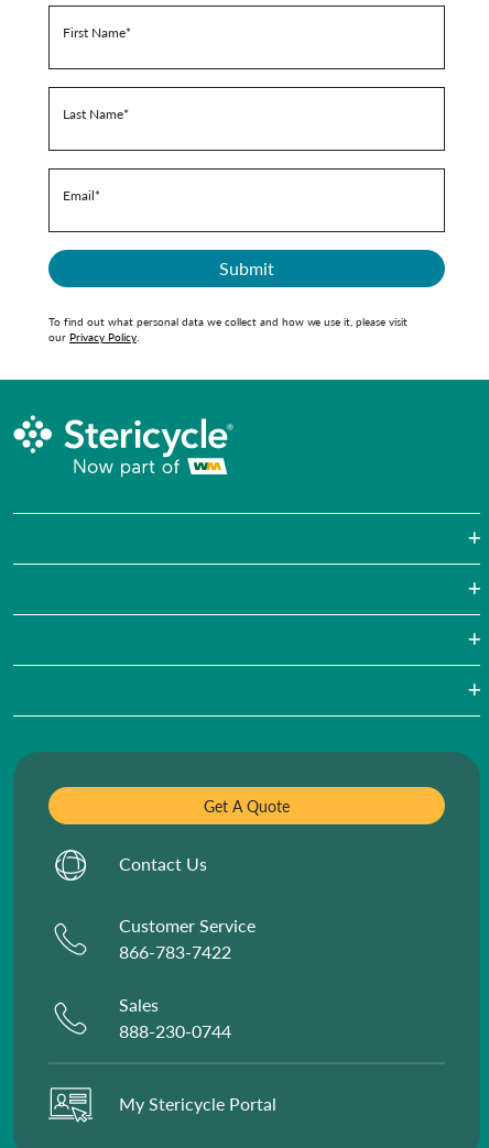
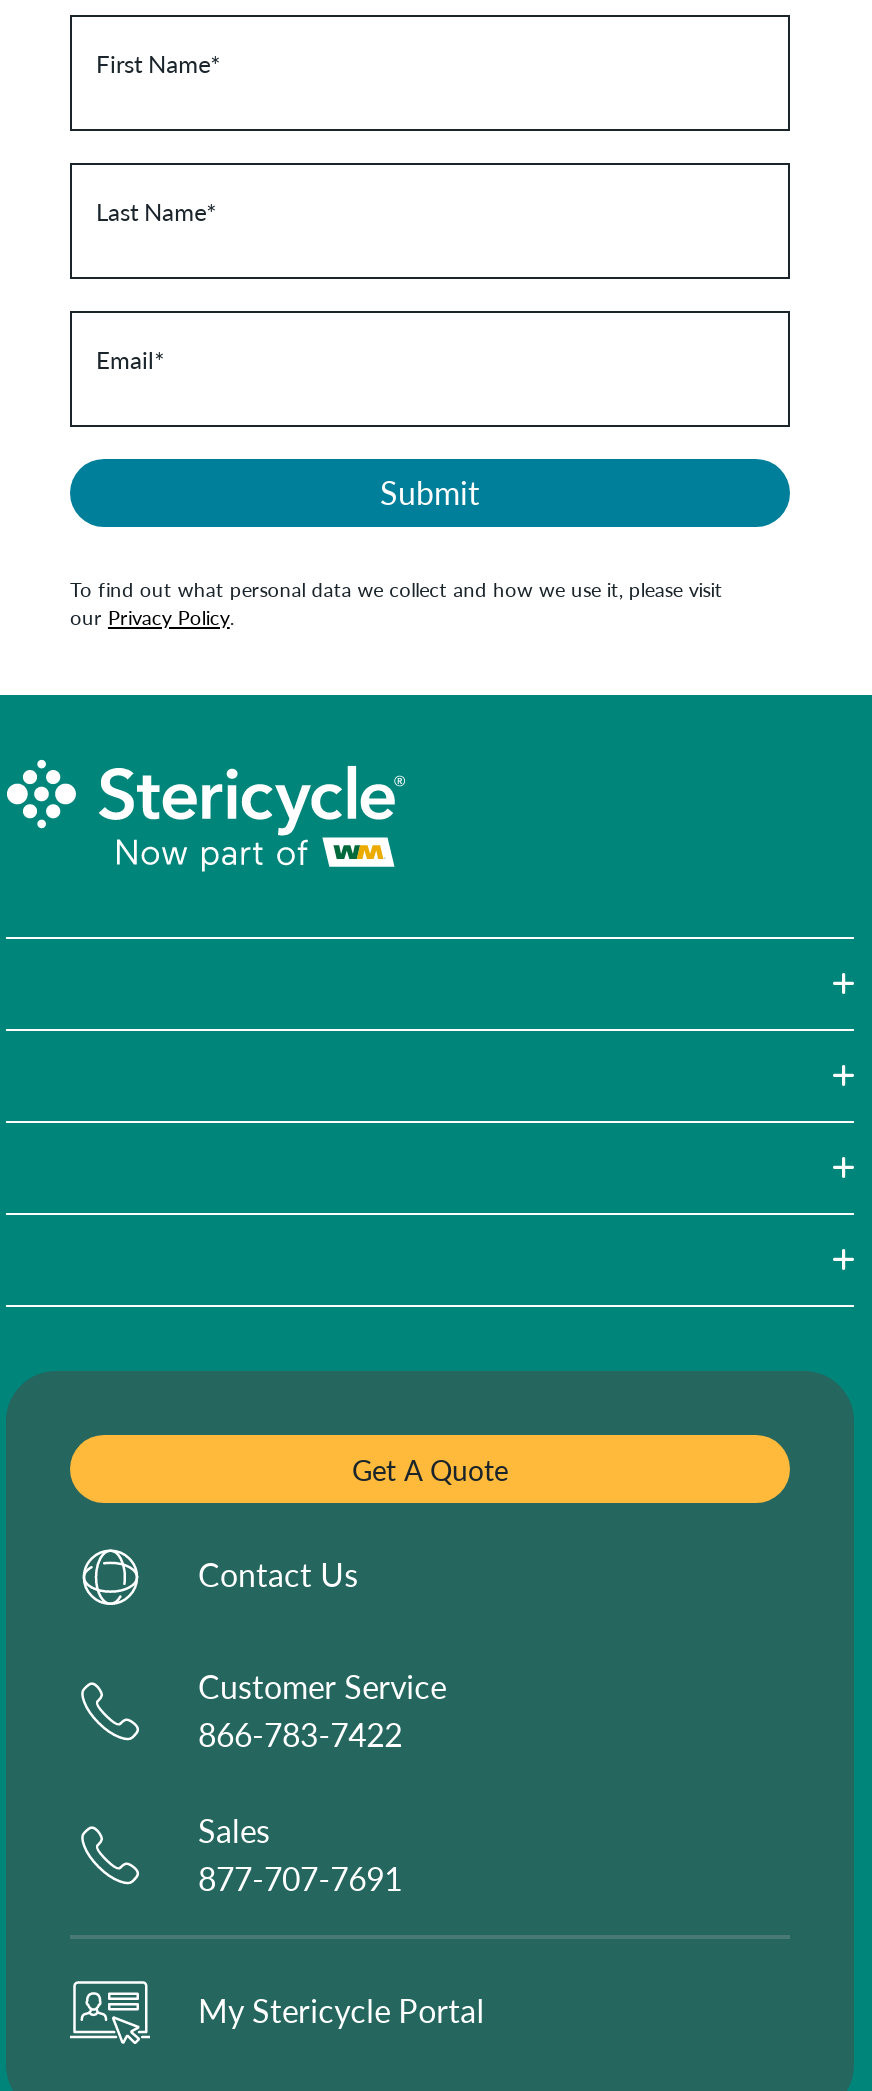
- 888-230-0744
+ 877-707-7691
